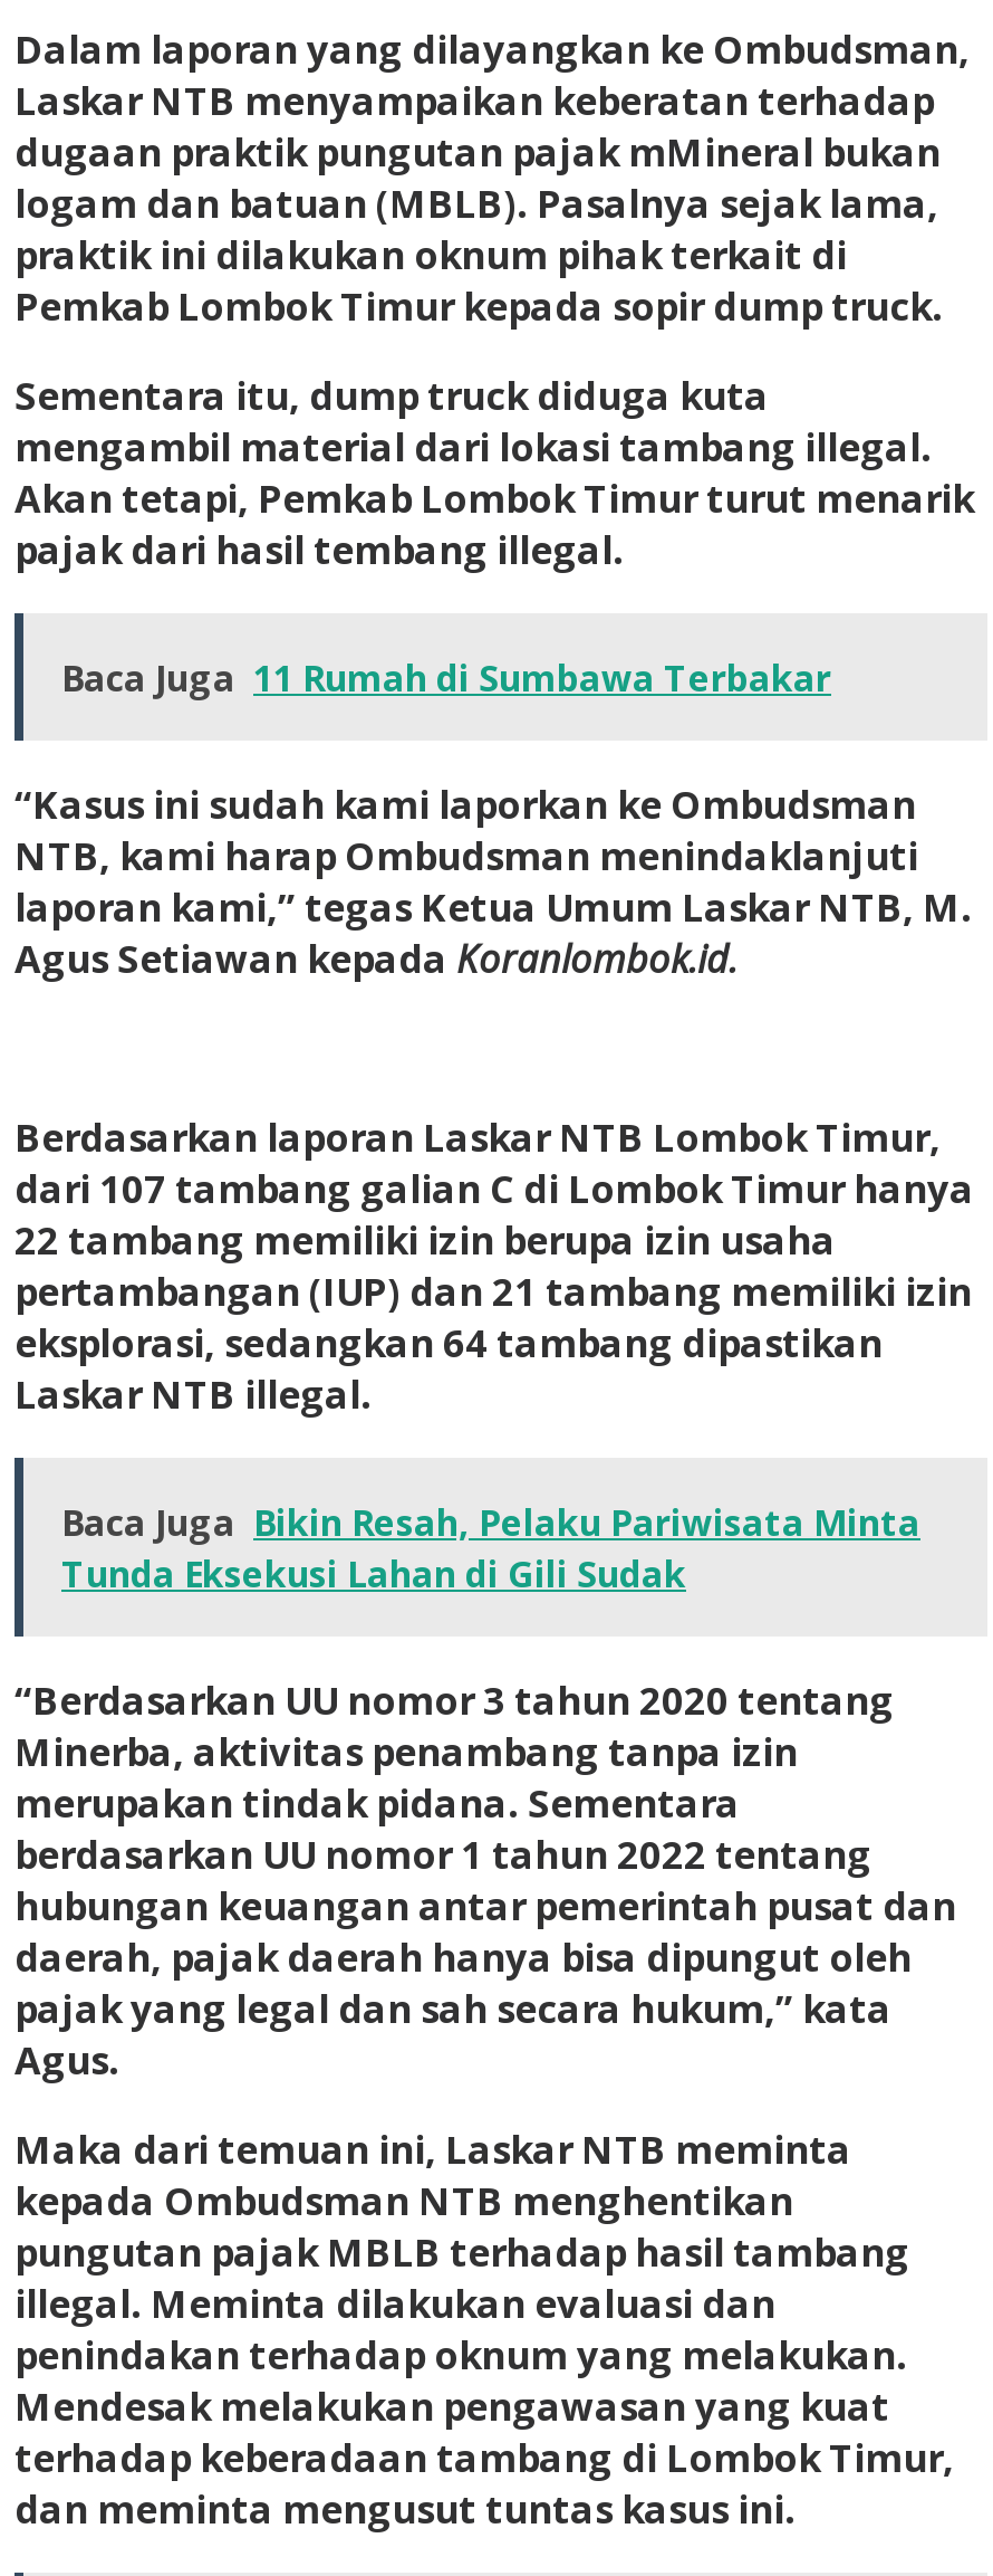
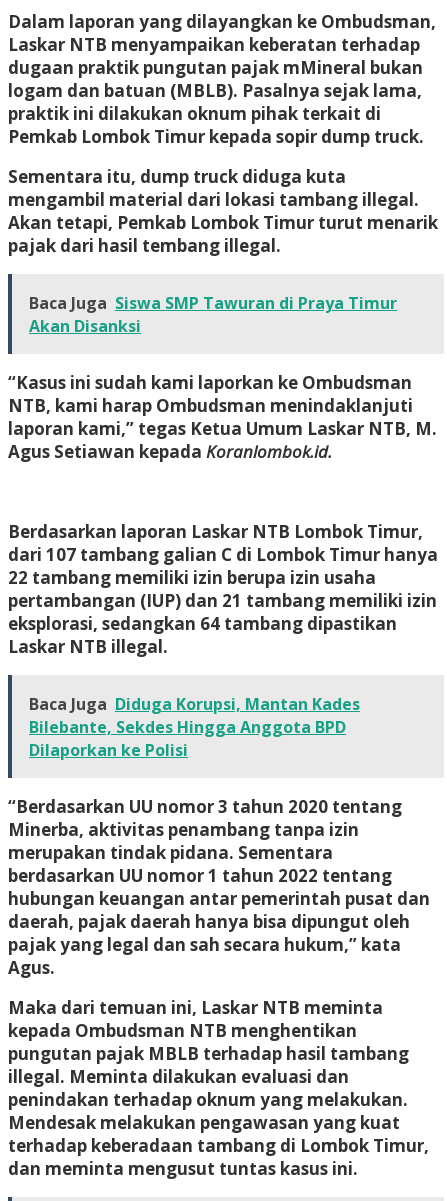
- Baca Juga 11 Rumah di Sumbawa Terbakar
+ Baca Juga Siswa SMP Tawuran di Praya Timur
+ Akan Disanksi

- Baca Juga Bikin Resah, Pelaku Pariwisata Minta
- Tunda Eksekusi Lahan di Gili Sudak
+ Baca Juga Diduga Korupsi, Mantan Kades
+ Bilebante, Sekdes Hingga Anggota BPD
+ Dilaporkan ke Polisi
